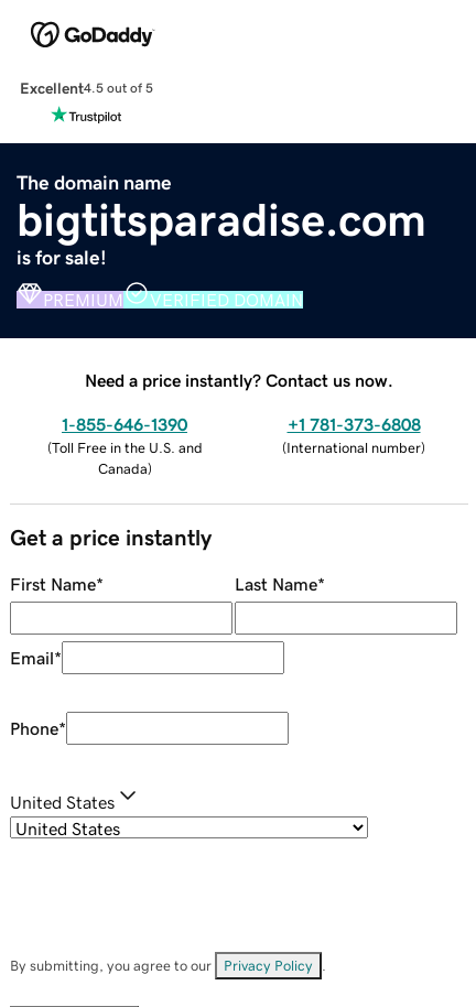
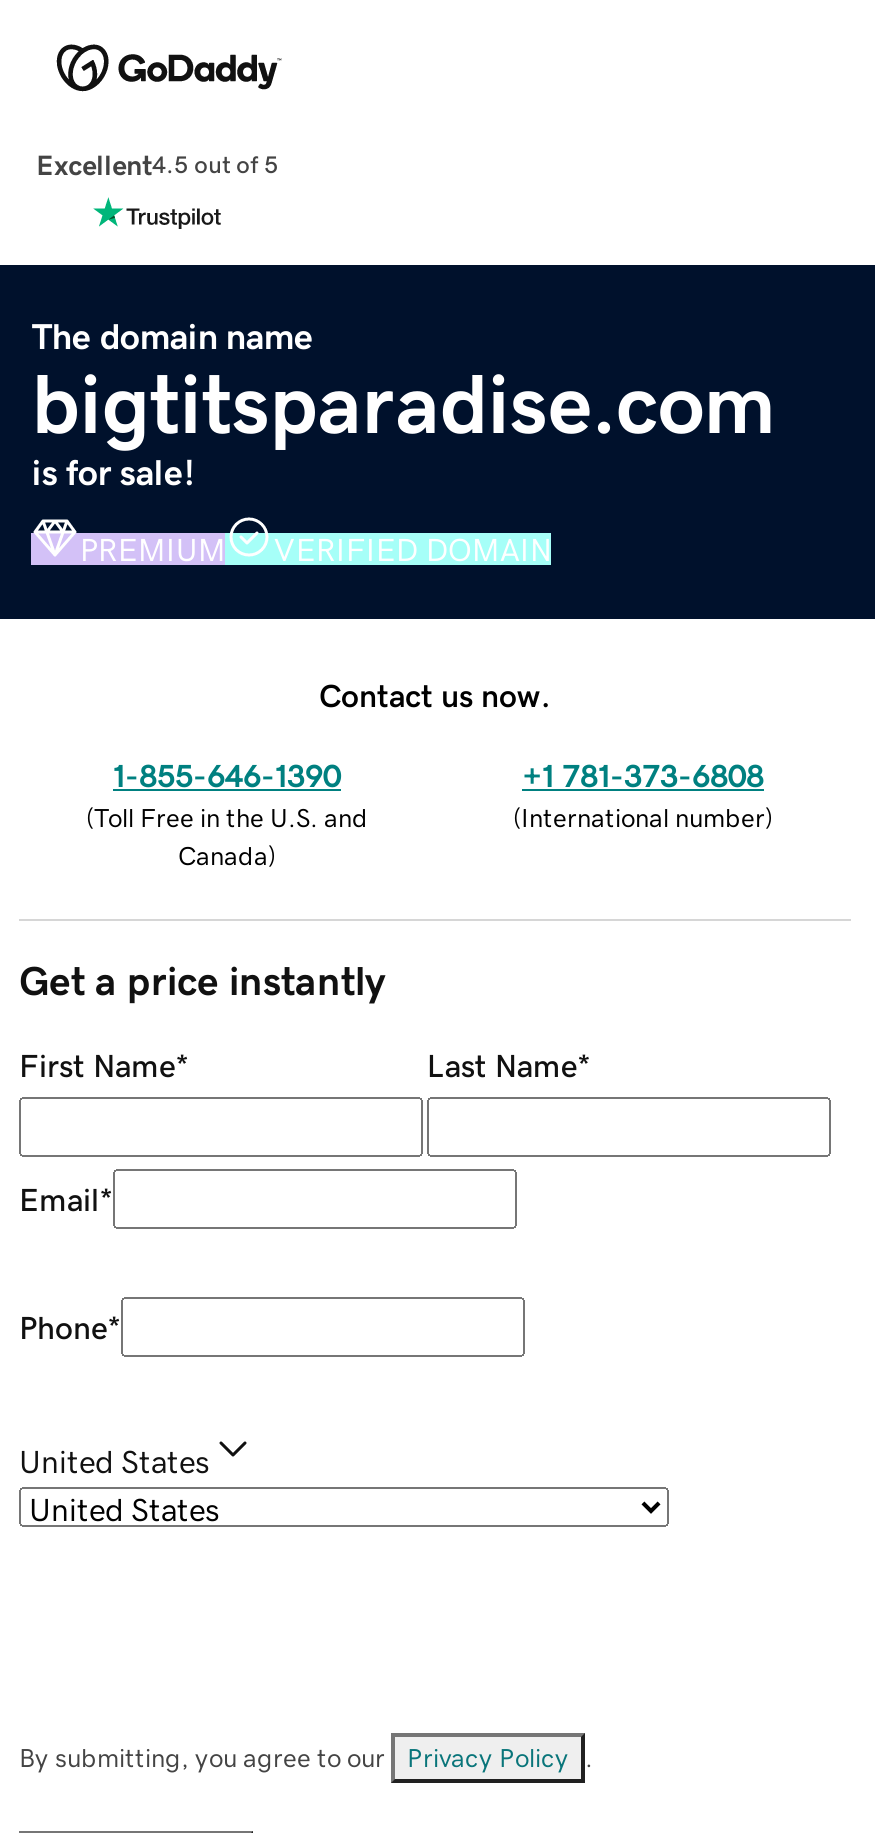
- Need a price instantly? Contact us now.
+ Contact us now.
